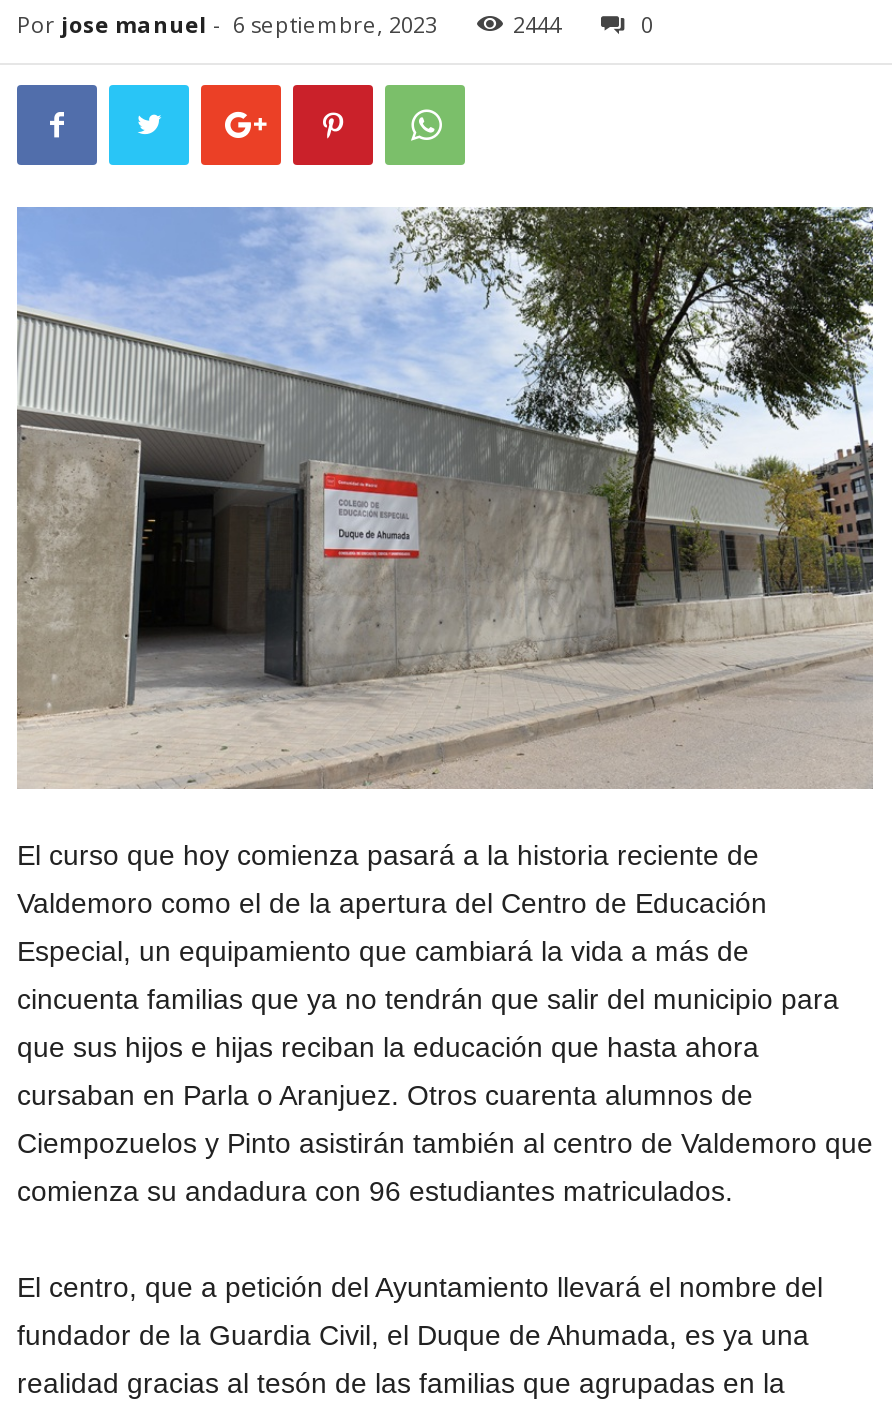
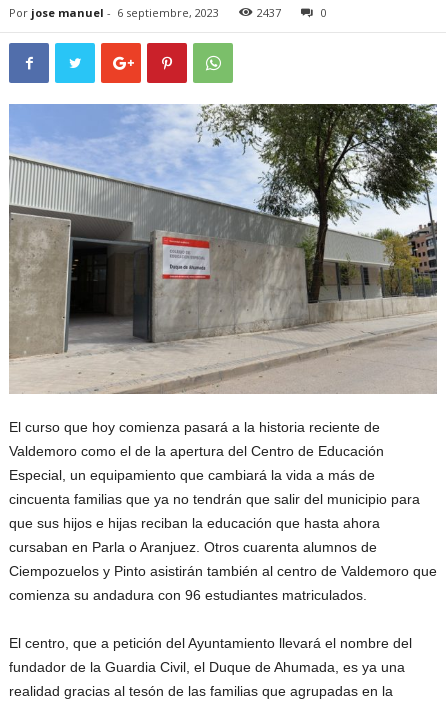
- 2444
+ 2437
